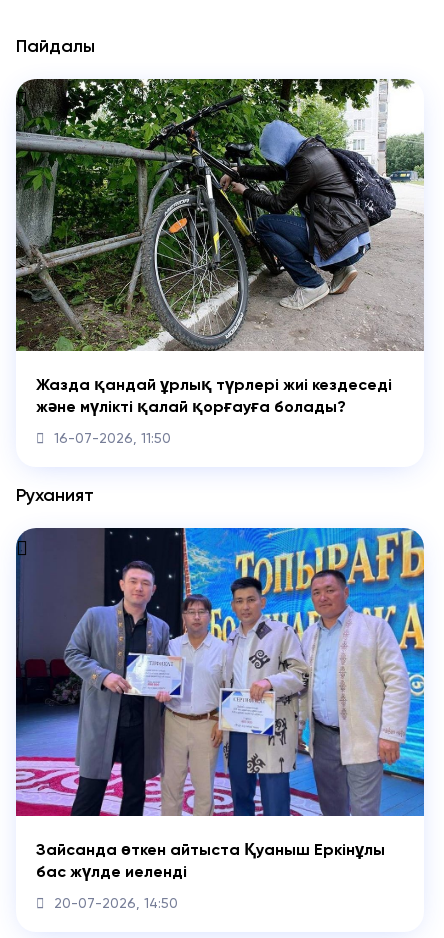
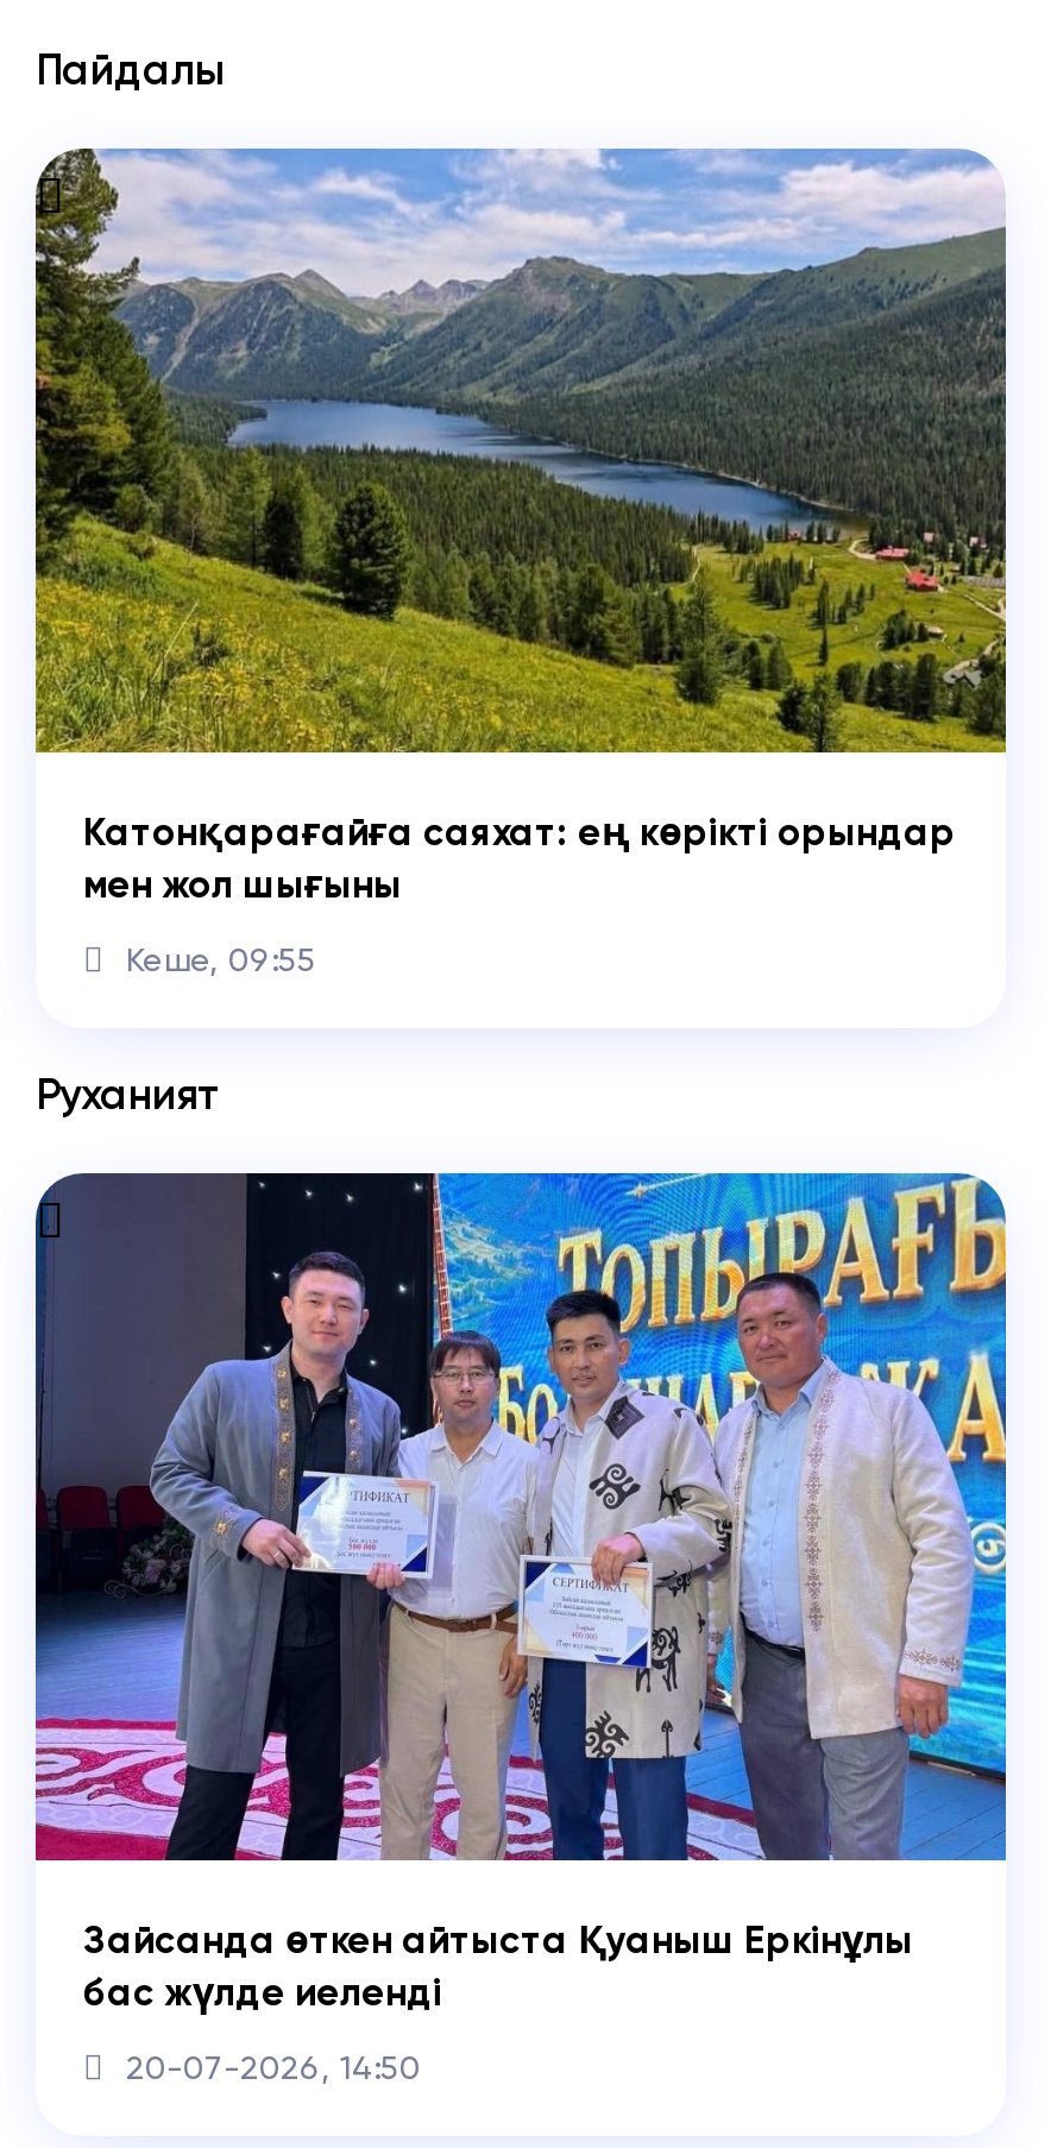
- [image]
- Жазда қандай ұрлық түрлері жиі кездеседі
- және мүлікті қалай қорғауға болады?
+ [image]
+ Катонқарағайға саяхат: ең көрікті орындар
+ мен жол шығыны

- 16-07-2026, 11:50
+ Кеше, 09:55
